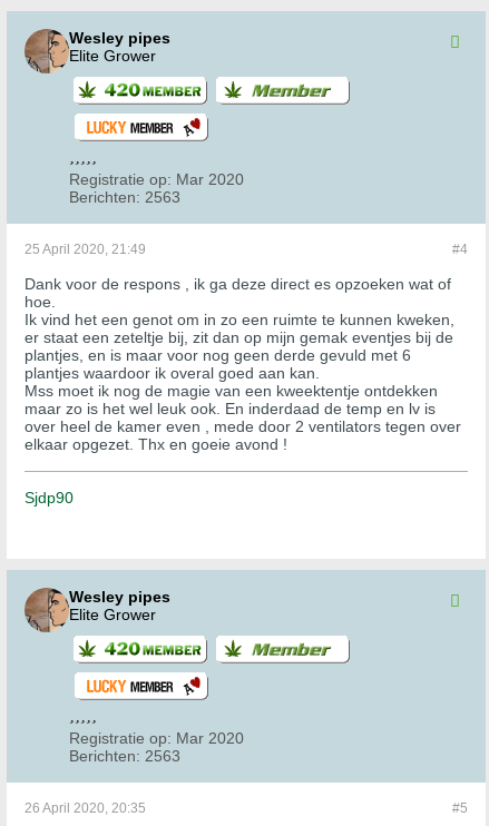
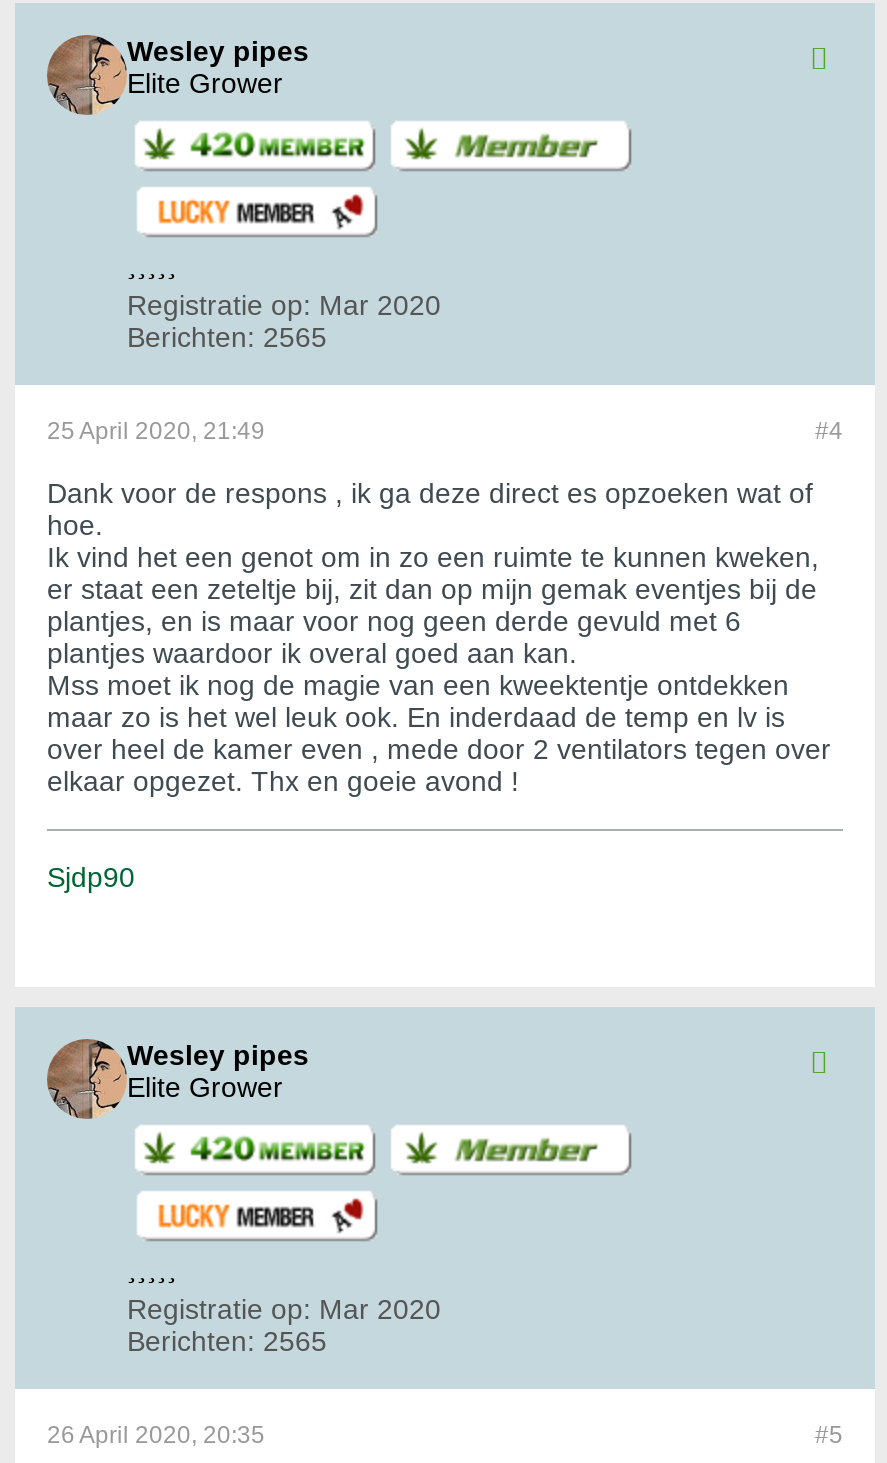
- Berichten: 2563
+ Berichten: 2565

- Berichten: 2563
+ Berichten: 2565
